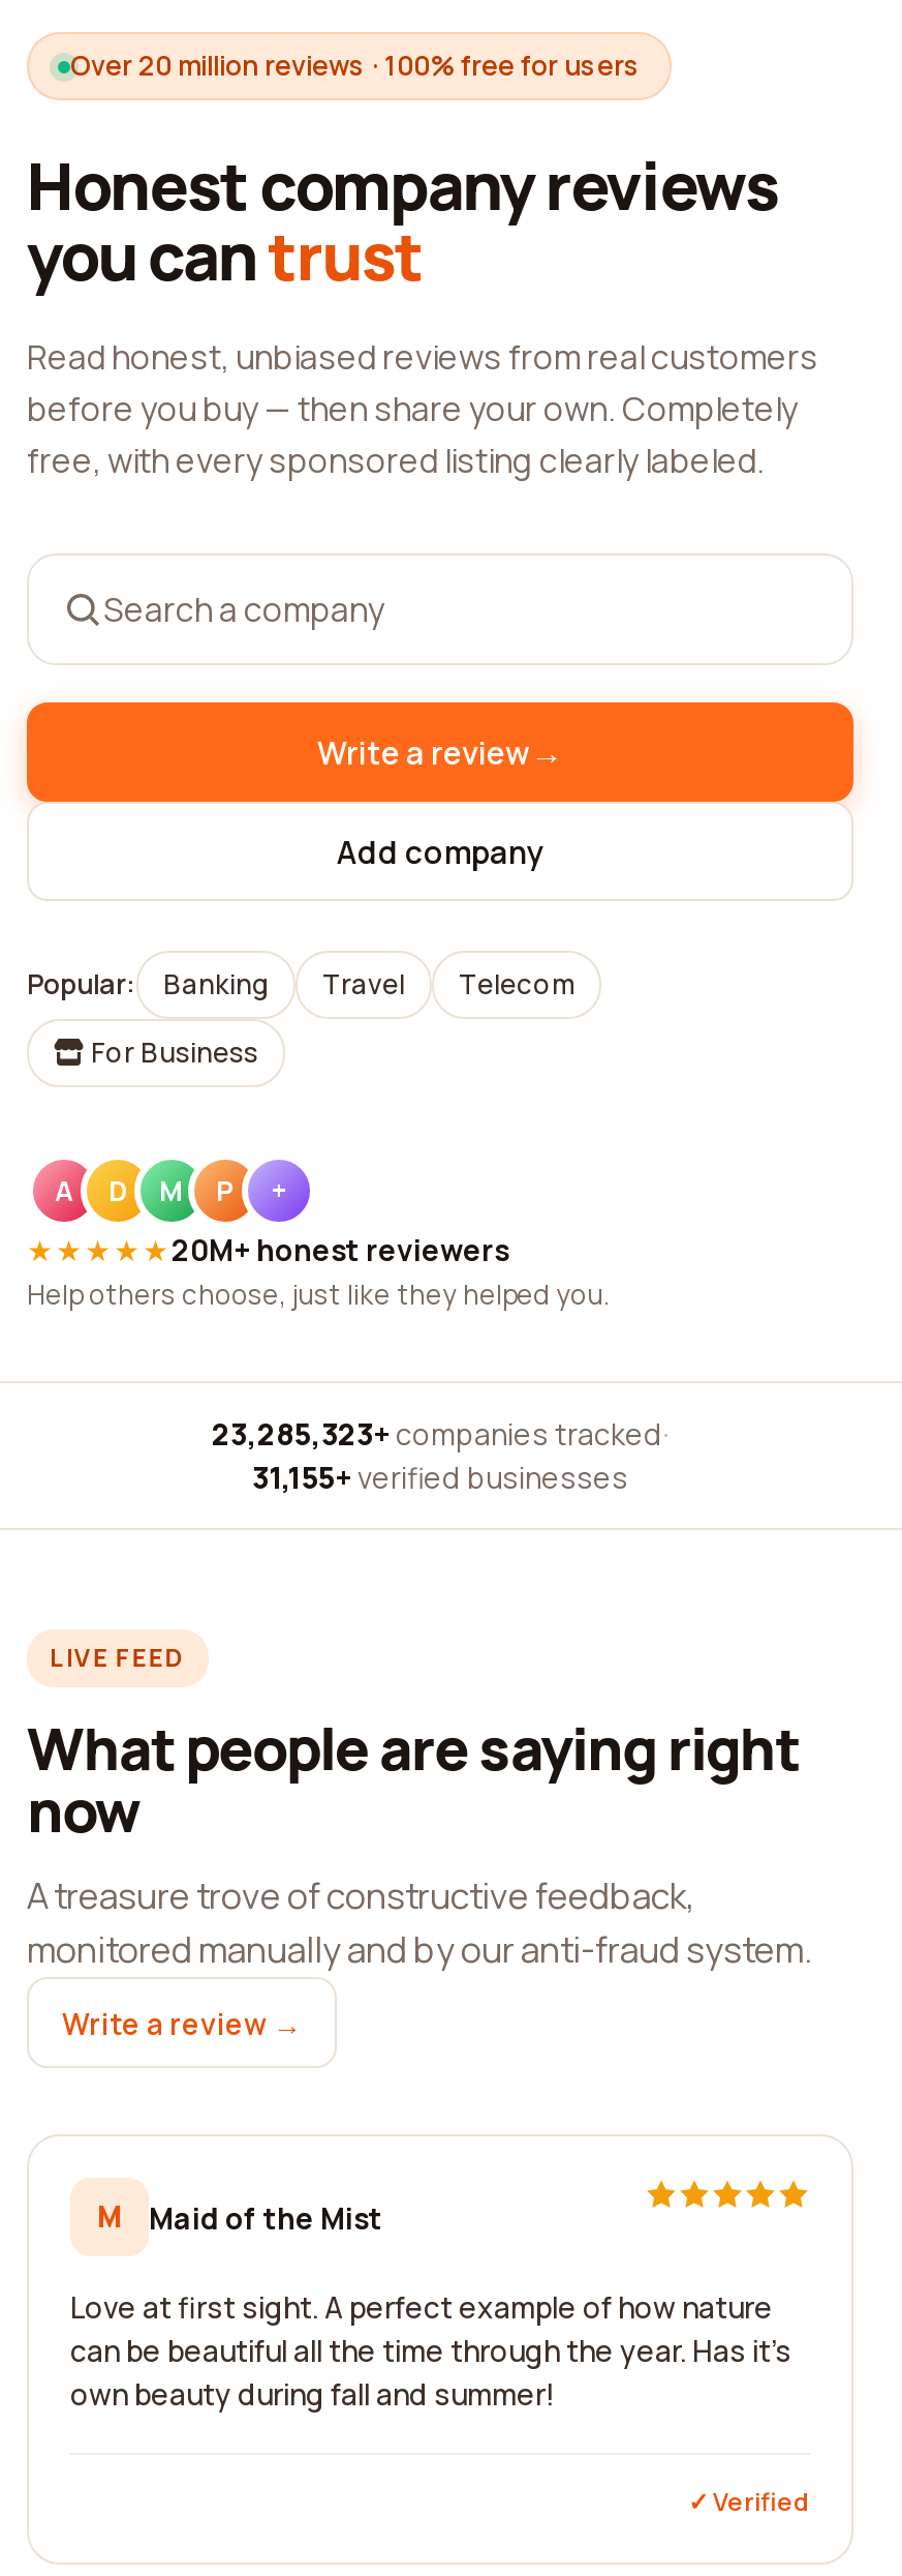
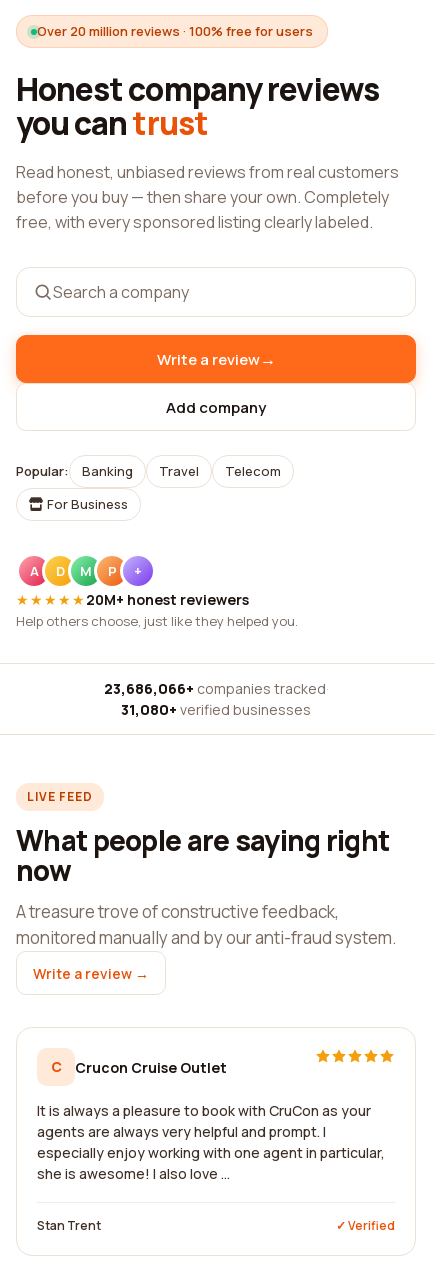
- 23,285,323+ companies tracked ·
+ 23,686,066+ companies tracked ·

- 31,155+ verified businesses
+ 31,080+ verified businesses

- M
- Maid of the Mist
- Love at first sight. A perfect example of how nature
- can be beautiful all the time through the year. Has it's
- own beauty during fall and summer!
+ C
+ Crucon Cruise Outlet
+ It is always a pleasure to book with CruCon as your
+ agents are always very helpful and prompt. I
+ especially enjoy working with one agent in particular,
+ she is awesome! I also love ...
+ Stan Trent
